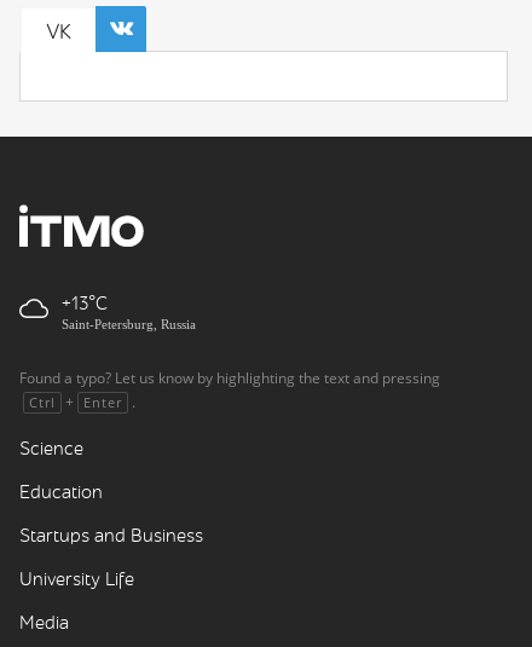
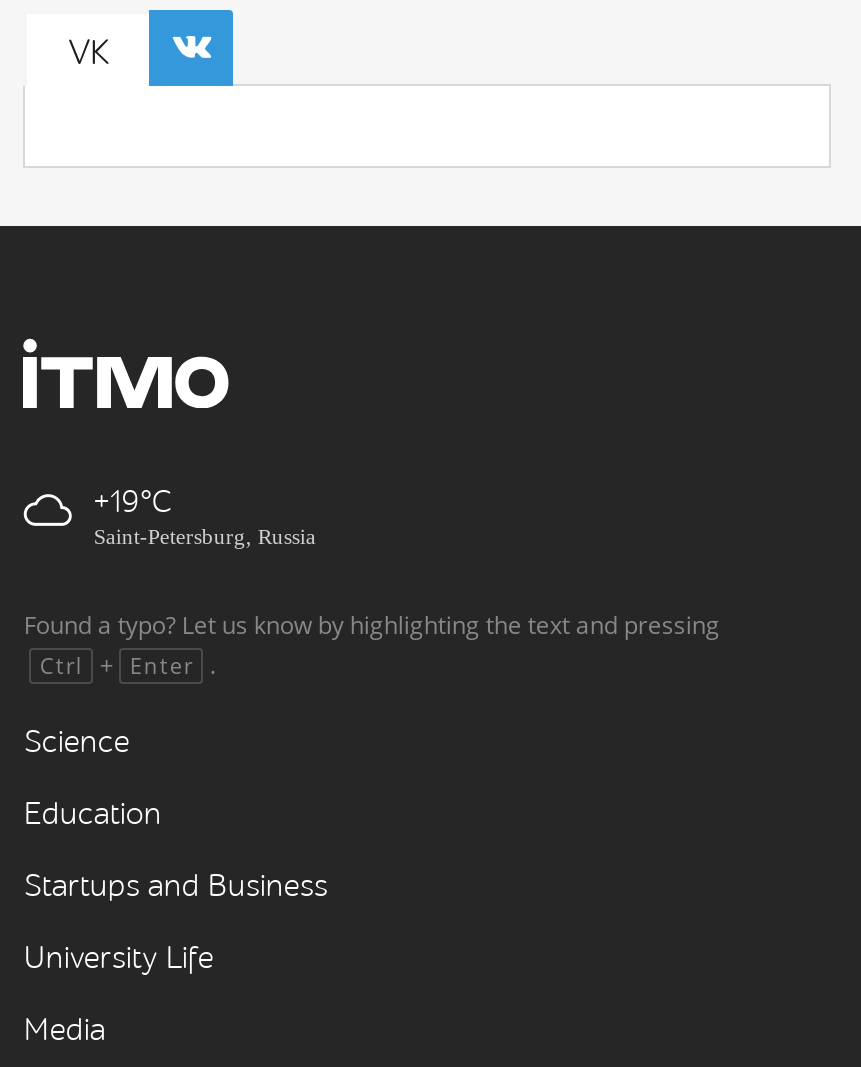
- +13
+ +19
